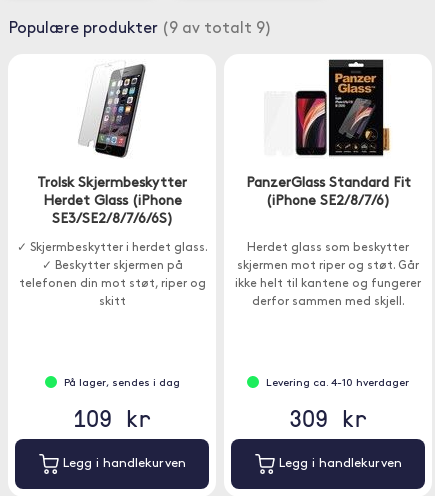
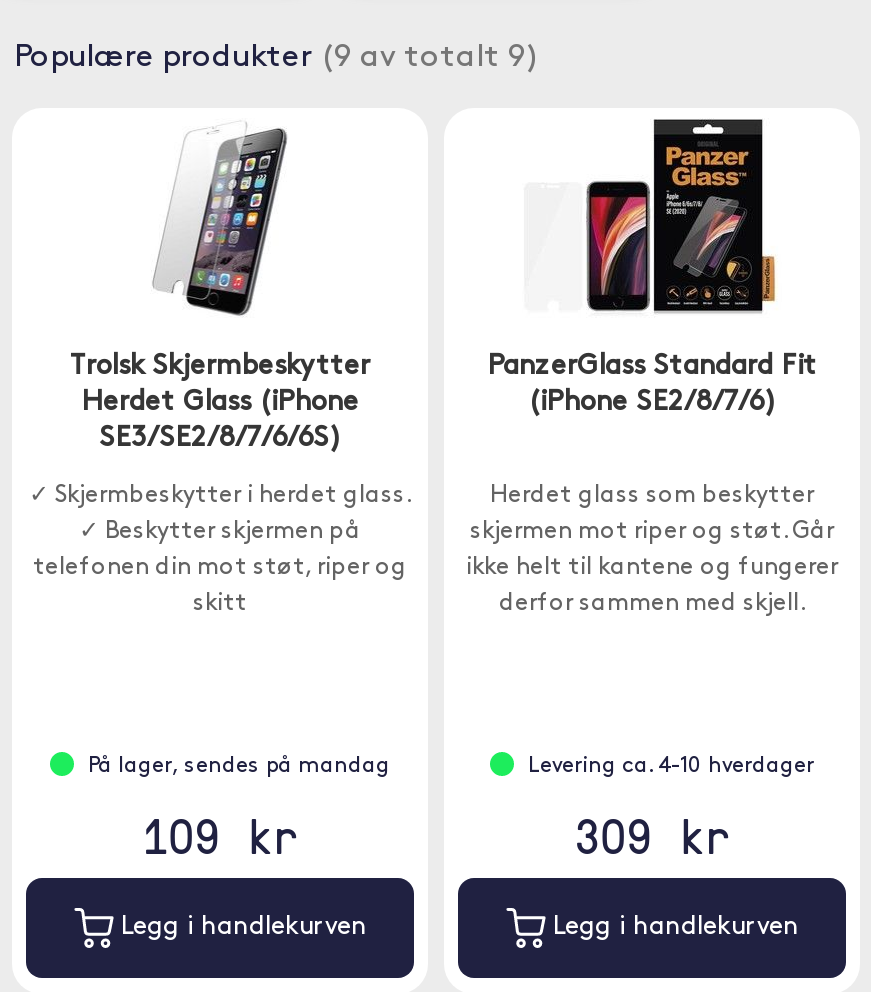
- På lager, sendes i dag
+ På lager, sendes på mandag
